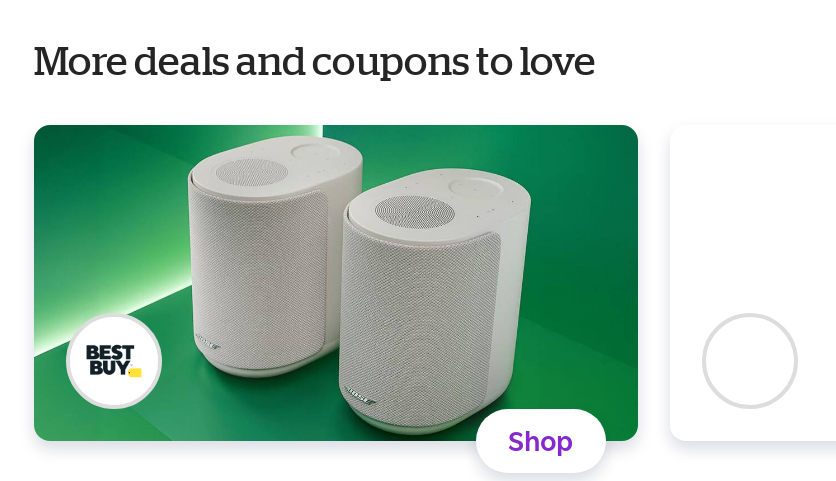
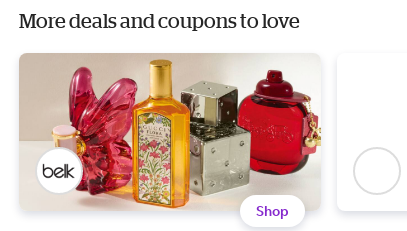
- [image]
+ [image]
